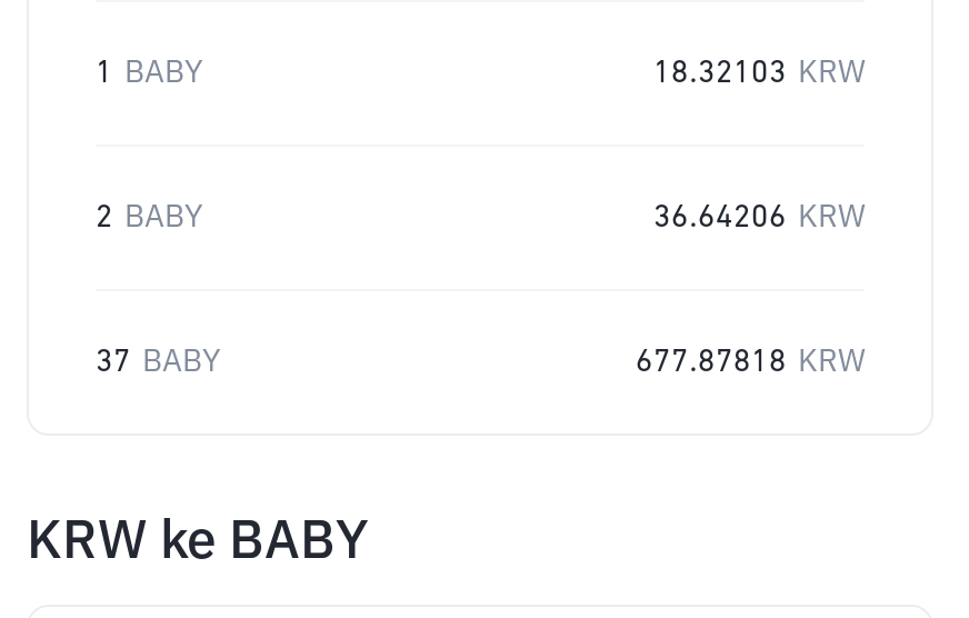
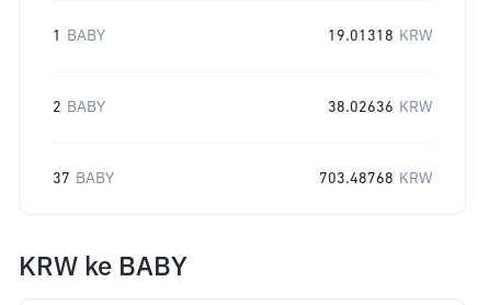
- 18.32103 KRW
+ 19.01318 KRW

- 36.64206 KRW
+ 38.02636 KRW

- 677.87818 KRW
+ 703.48768 KRW
